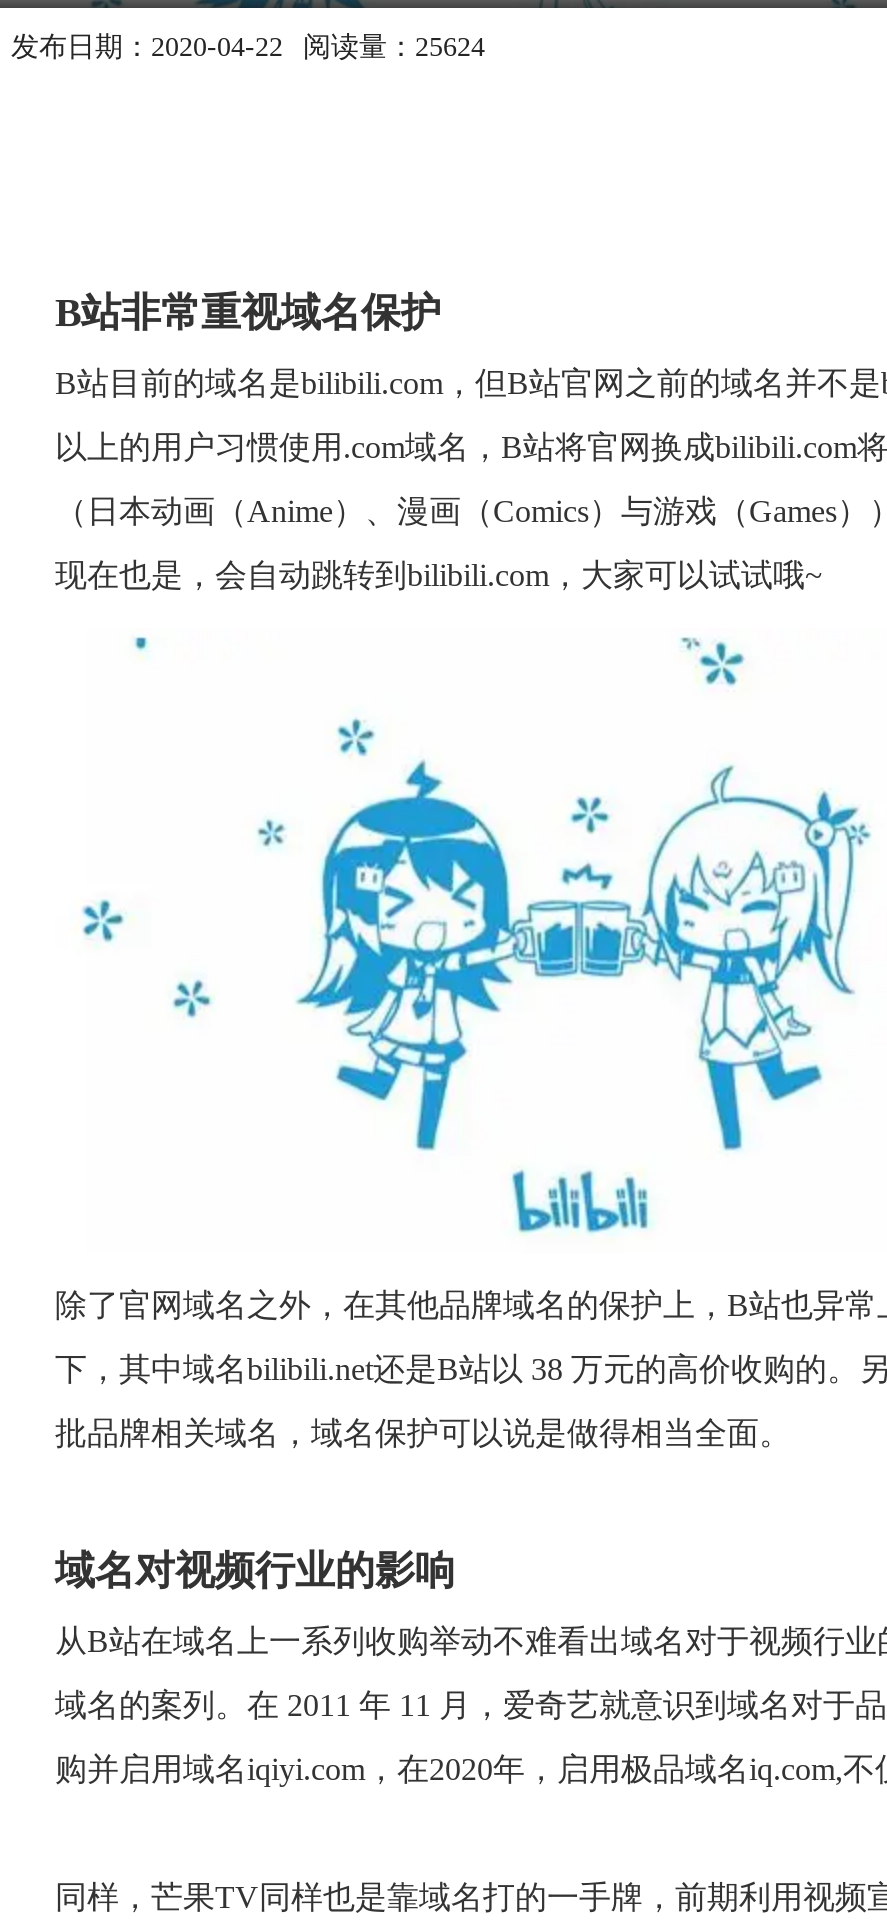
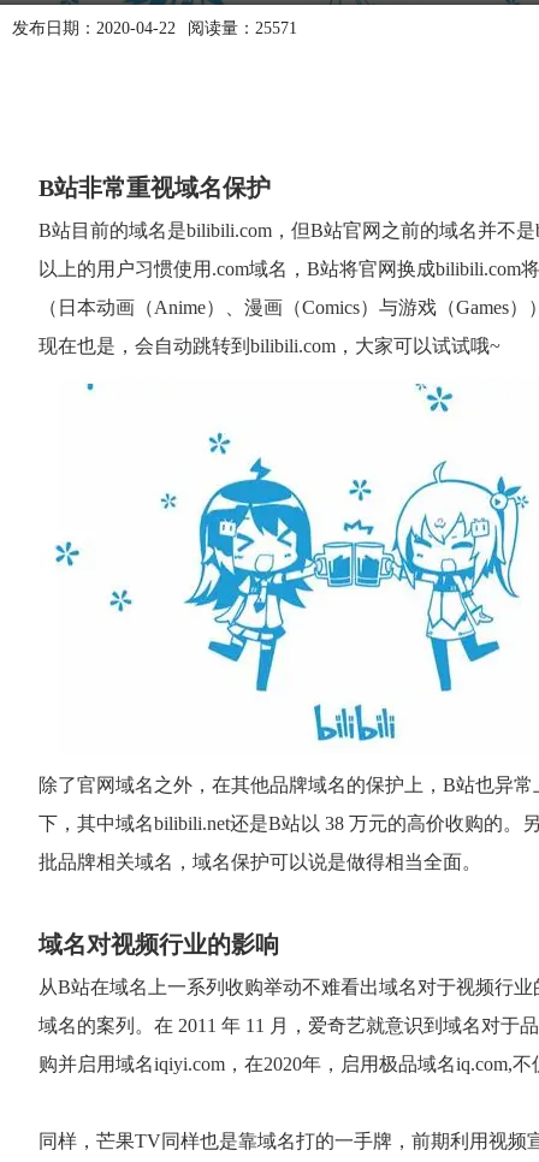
- 发布日期：2020-04-22 阅读量：25624
+ 发布日期：2020-04-22 阅读量：25571
